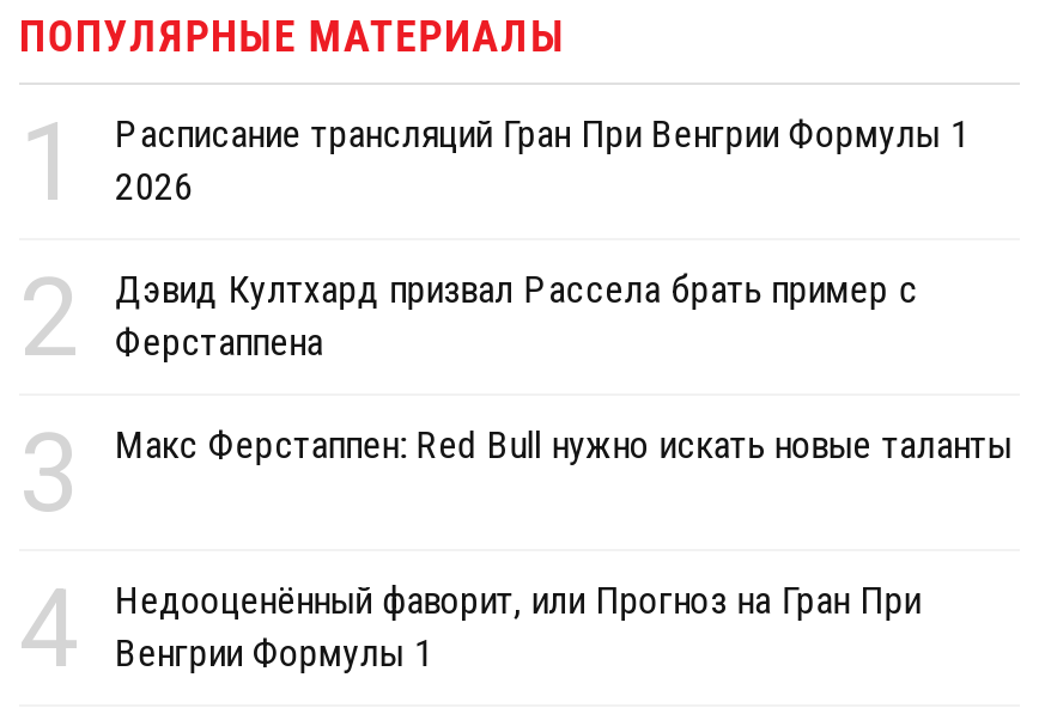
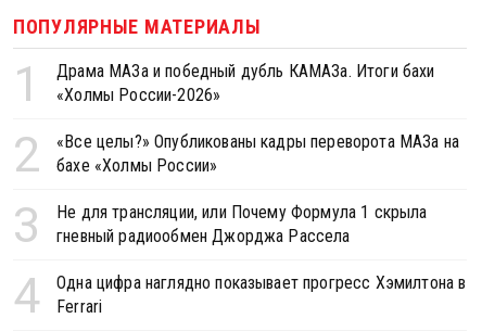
- Расписание трансляций Гран При Венгрии Формулы 1
- 2026
+ Драма МАЗа и победный дубль КАМАЗа. Итоги бахи
+ «Холмы России-2026»

- Дэвид Култхард призвал Рассела брать пример с
- Ферстаппена
+ «Все целы?» Опубликованы кадры переворота МАЗа на
+ бахе «Холмы России»

- Макс Ферстаппен: Red Bull нужно искать новые таланты
+ Не для трансляции, или Почему Формула 1 скрыла
+ гневный радиообмен Джорджа Рассела

- Недооценённый фаворит, или Прогноз на Гран При
- Венгрии Формулы 1
+ Одна цифра наглядно показывает прогресс Хэмилтона в
+ Ferrari
